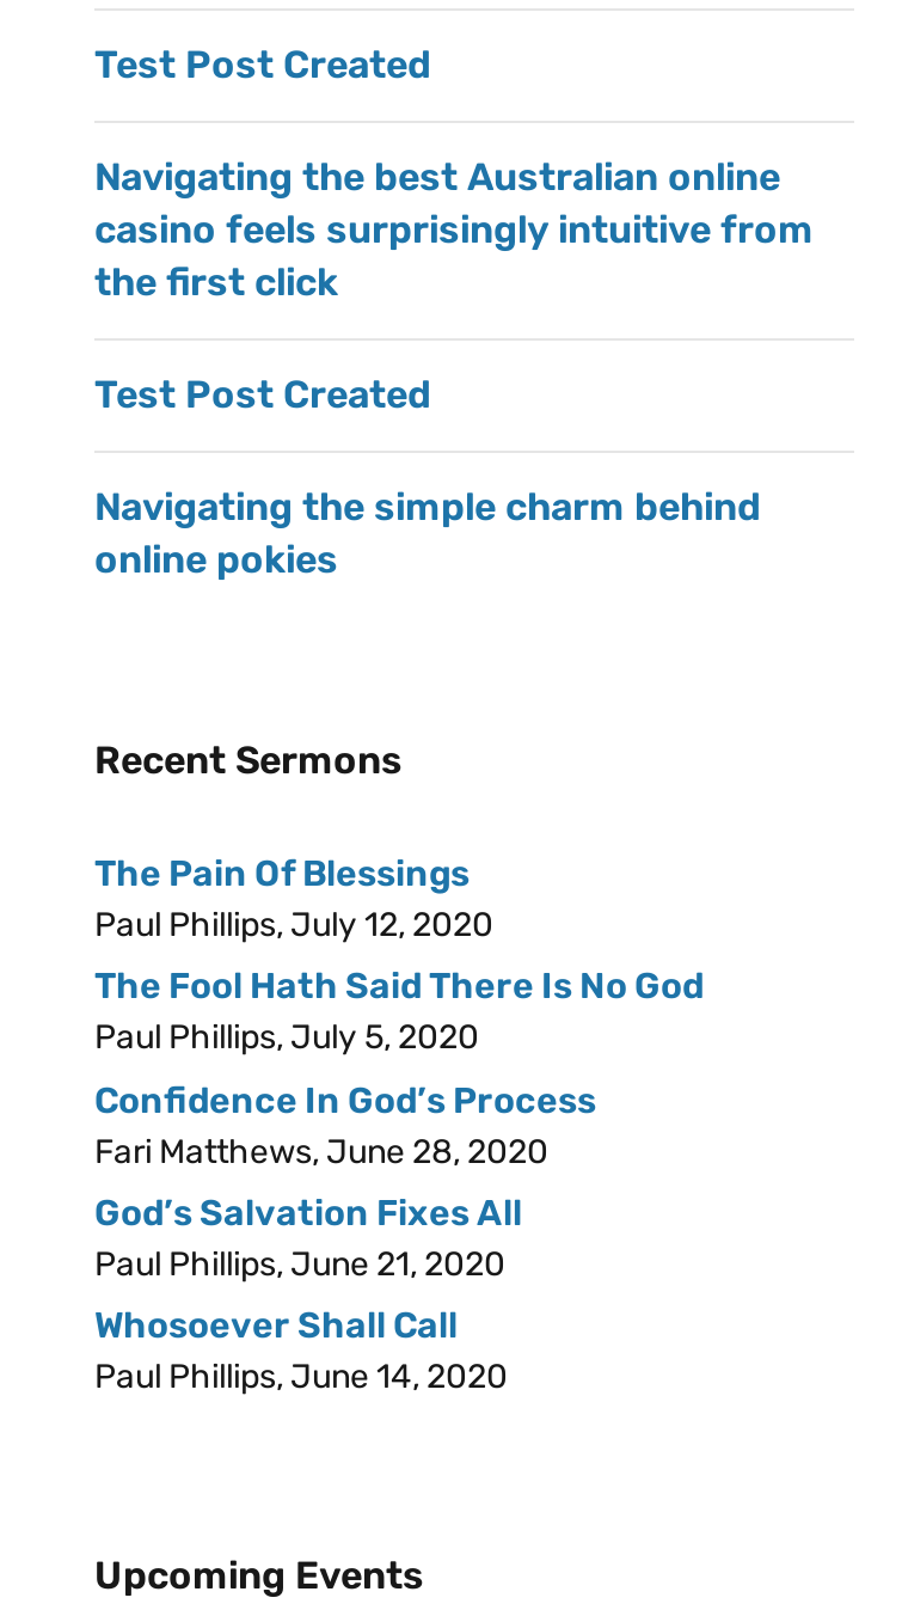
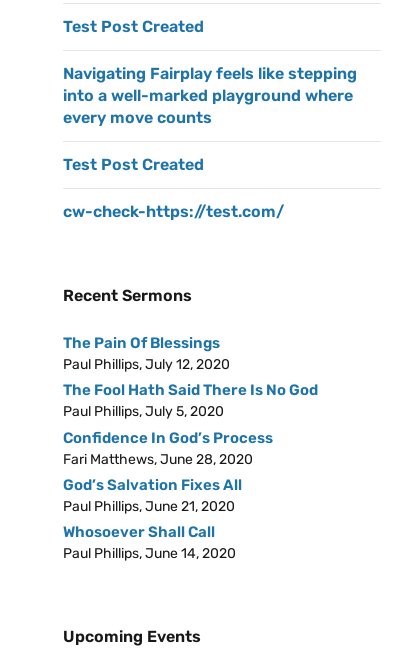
- Navigating the best Australian online
- casino feels surprisingly intuitive from
- the first click
+ Navigating Fairplay feels like stepping
+ into a well-marked playground where
+ every move counts

- Navigating the simple charm behind
- online pokies
+ cw-check-https://test.com/
